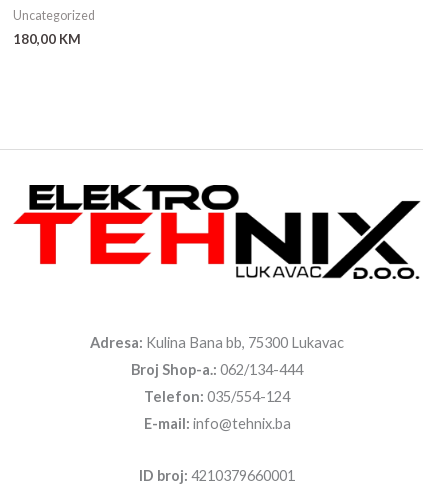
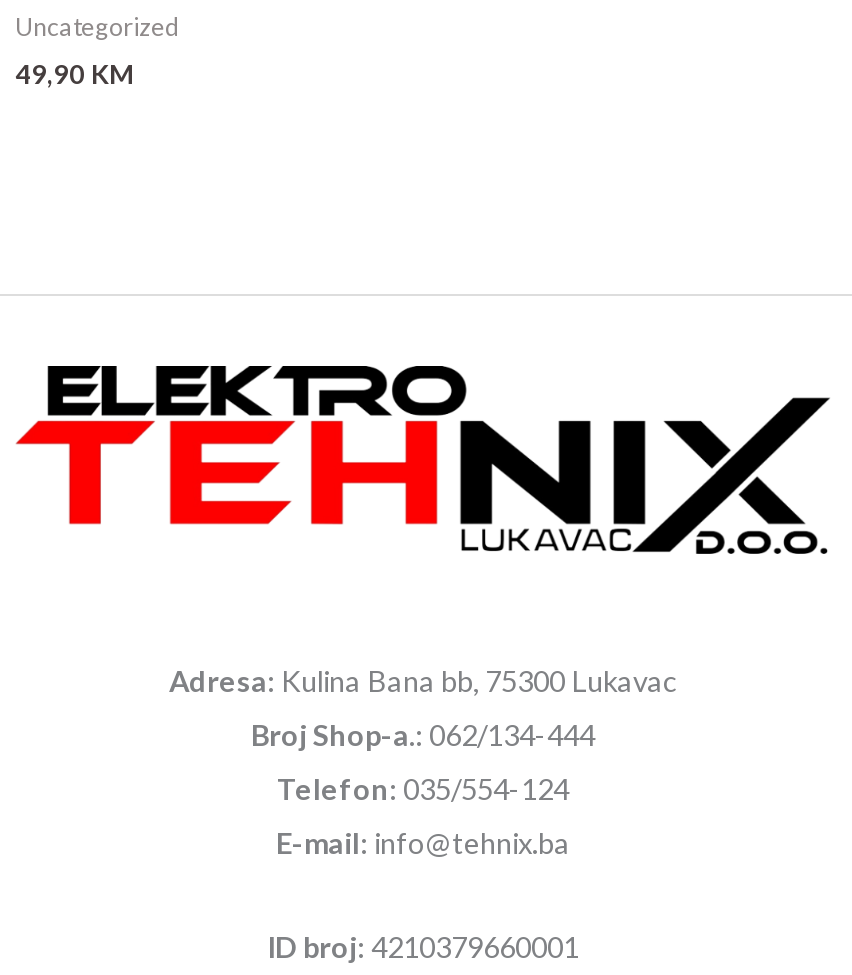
- 180,00 KM
+ 49,90 KM
